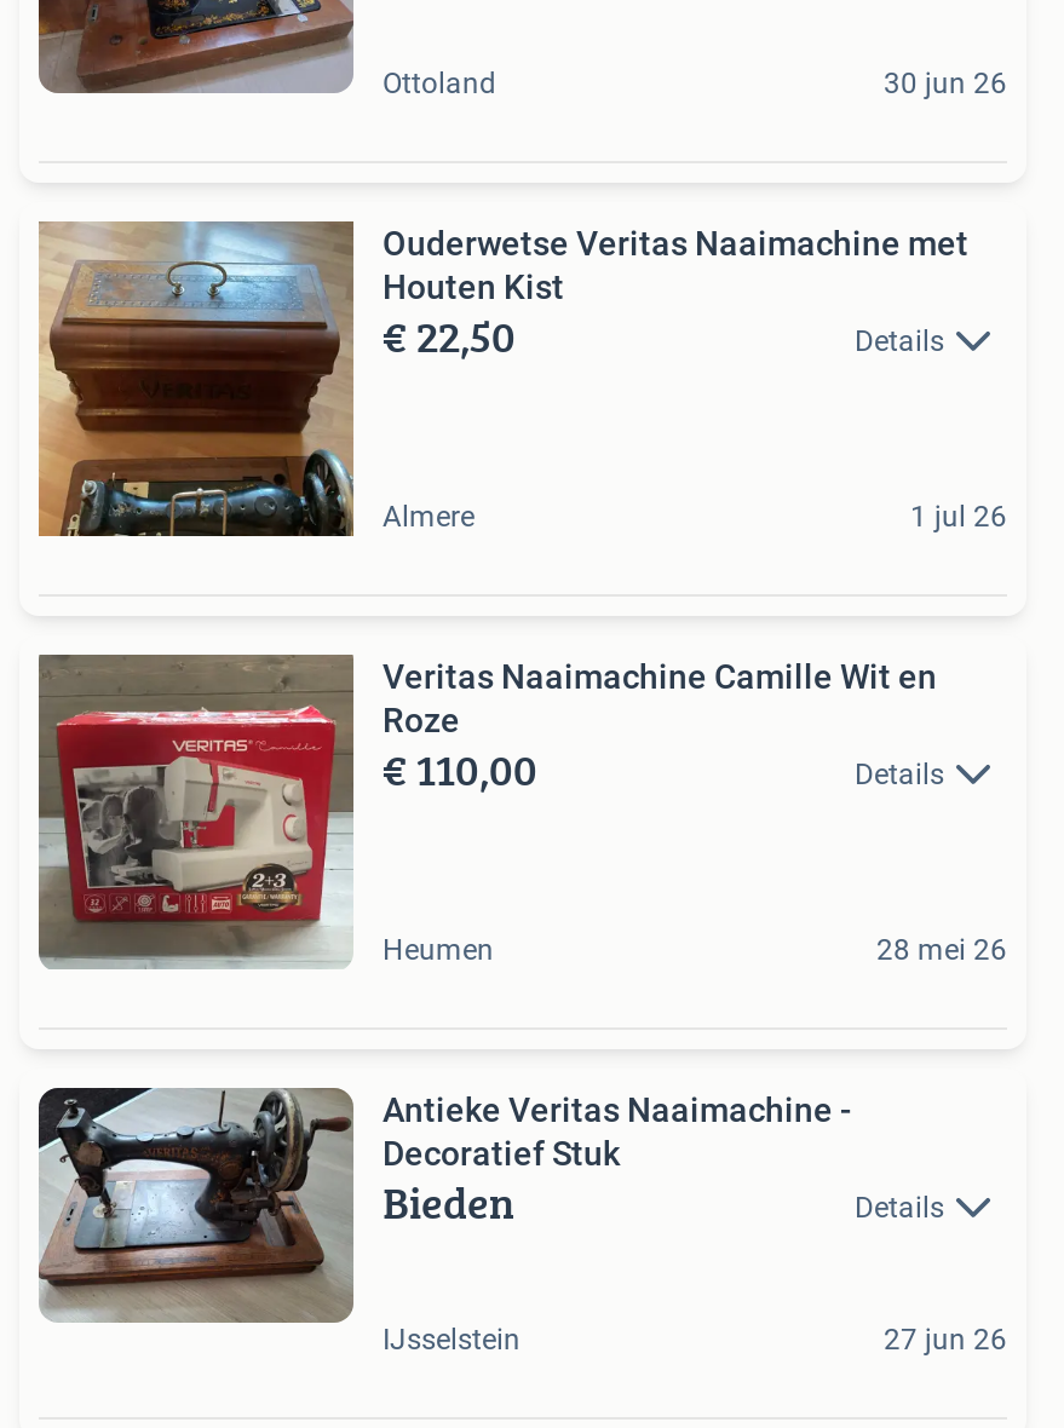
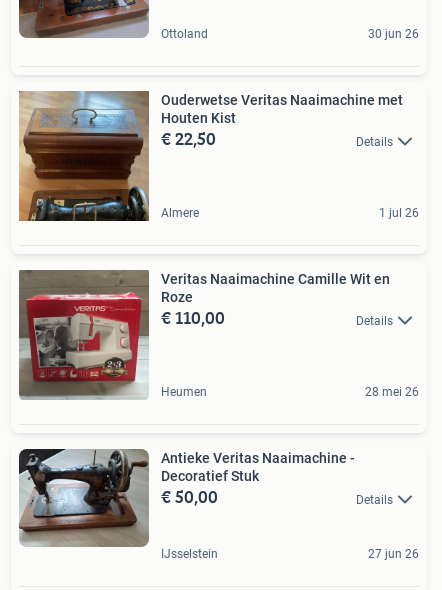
- Bieden
+ € 50,00
